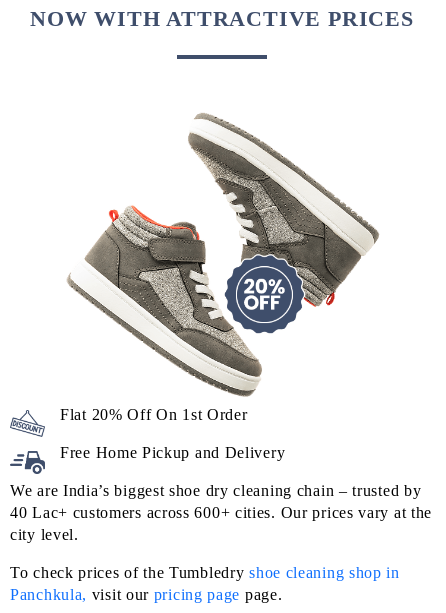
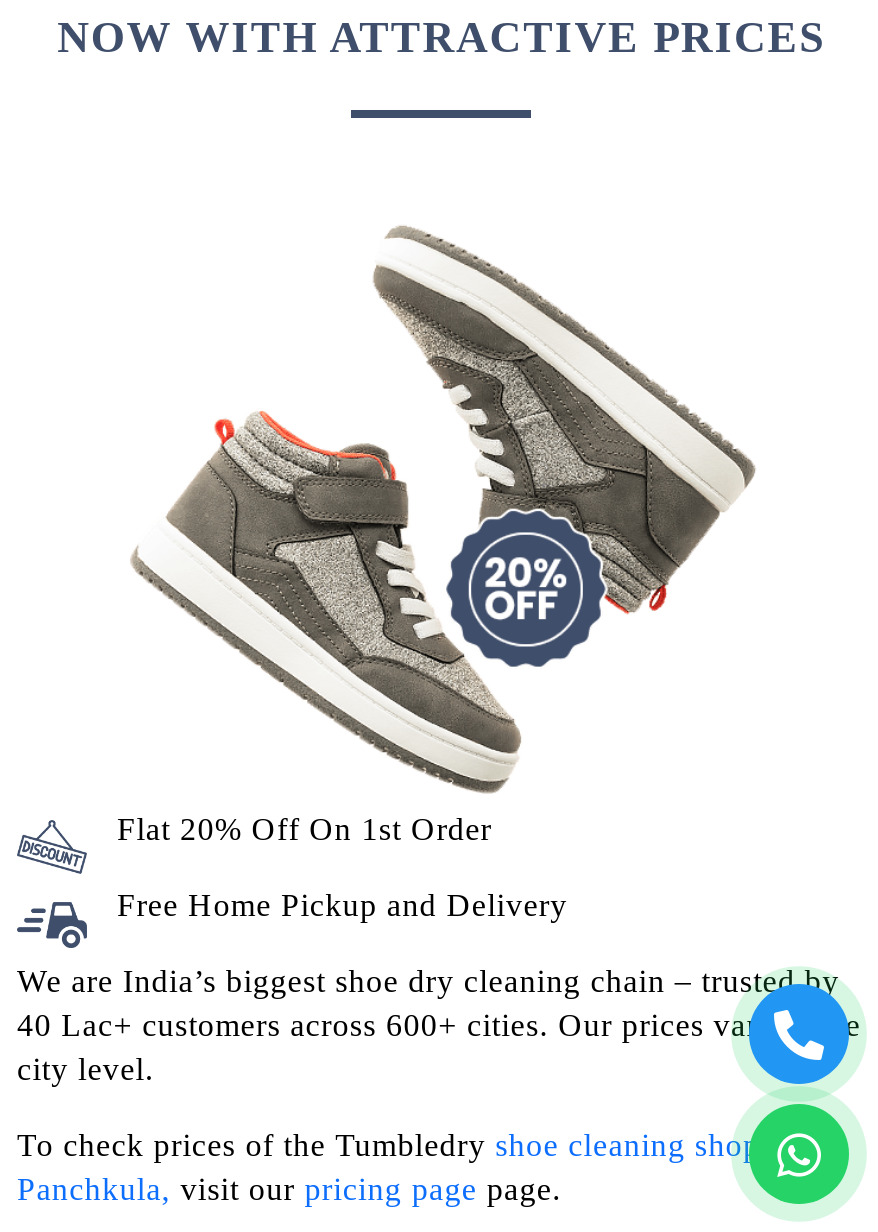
+ [image]
